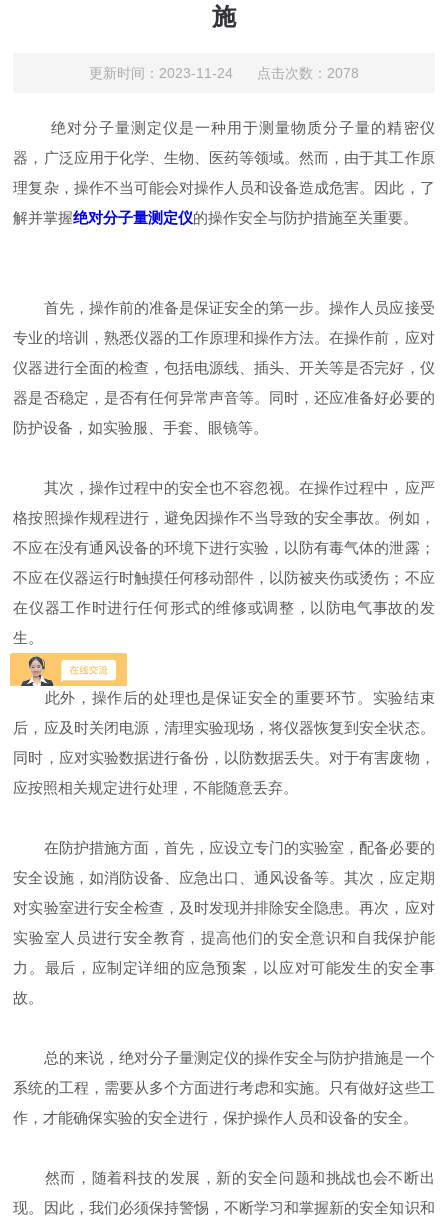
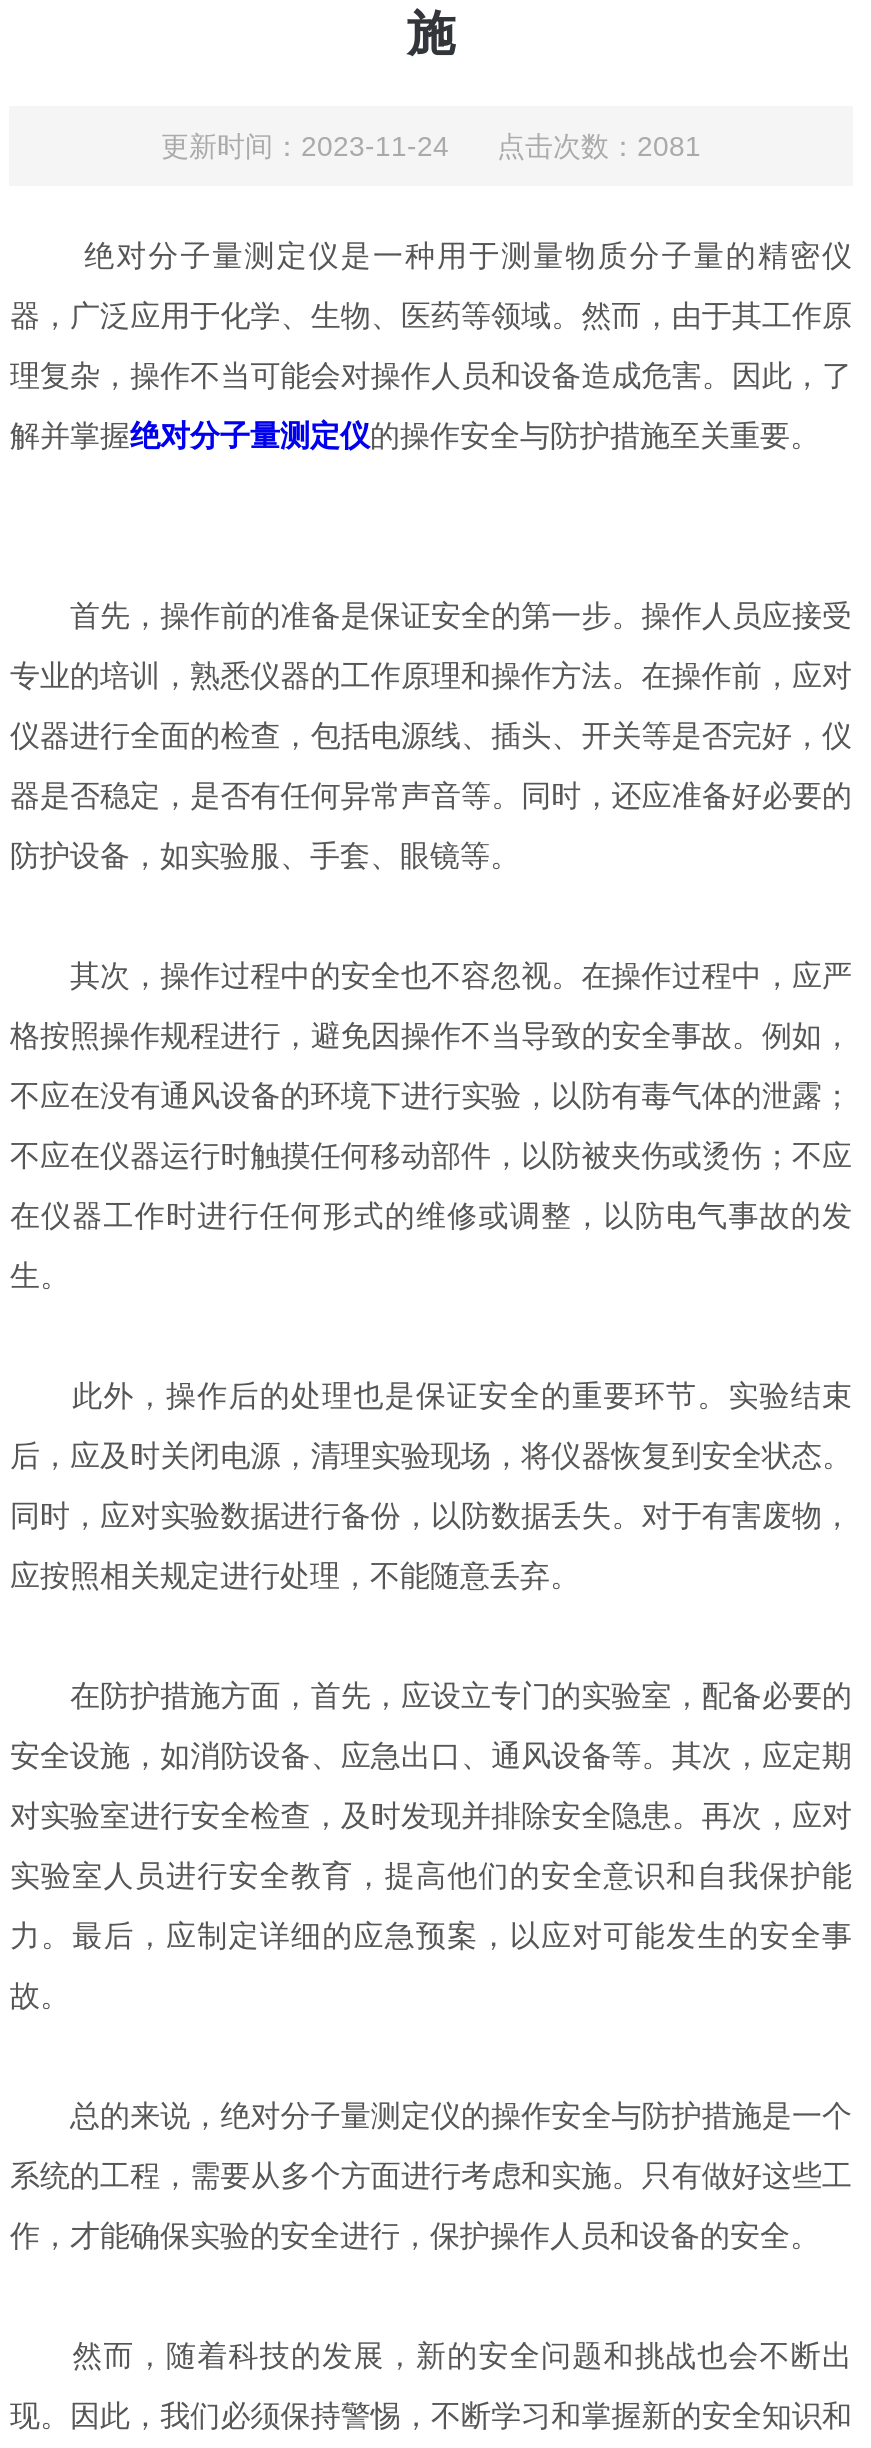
- 更新时间：2023-11-24 点击次数：2078
+ 更新时间：2023-11-24 点击次数：2081

- [image]
